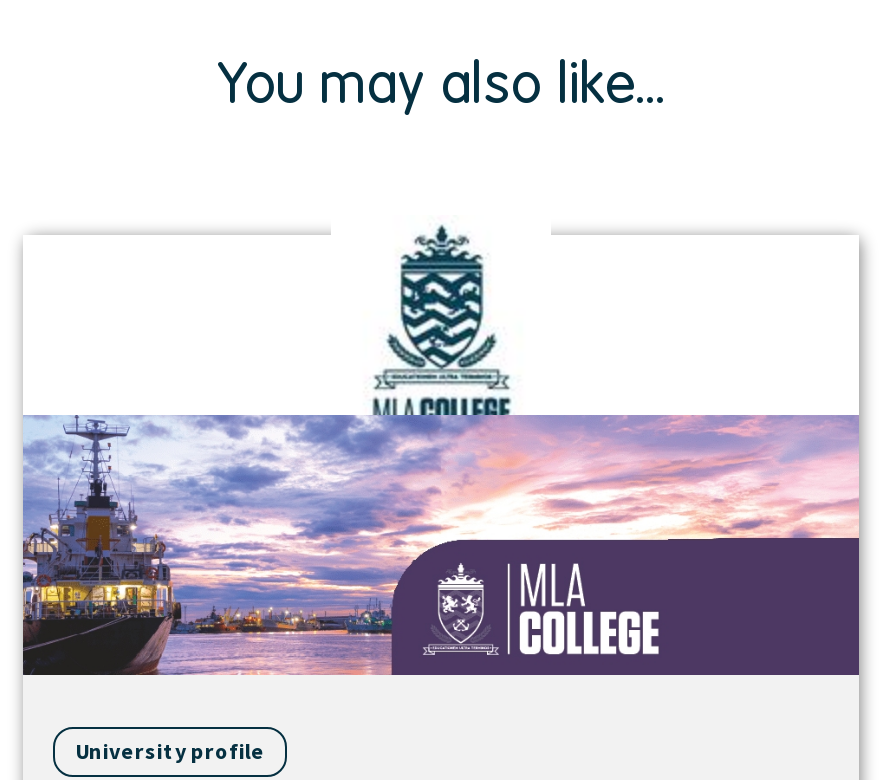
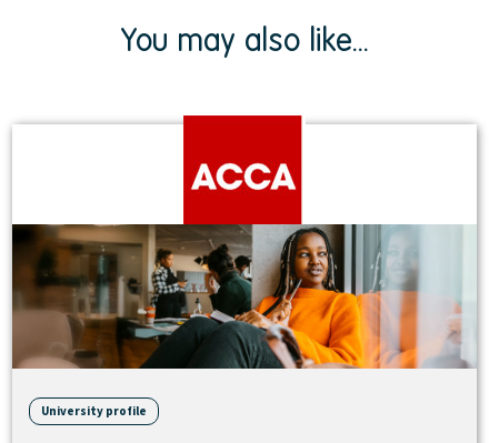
- [image]
+ [image]
